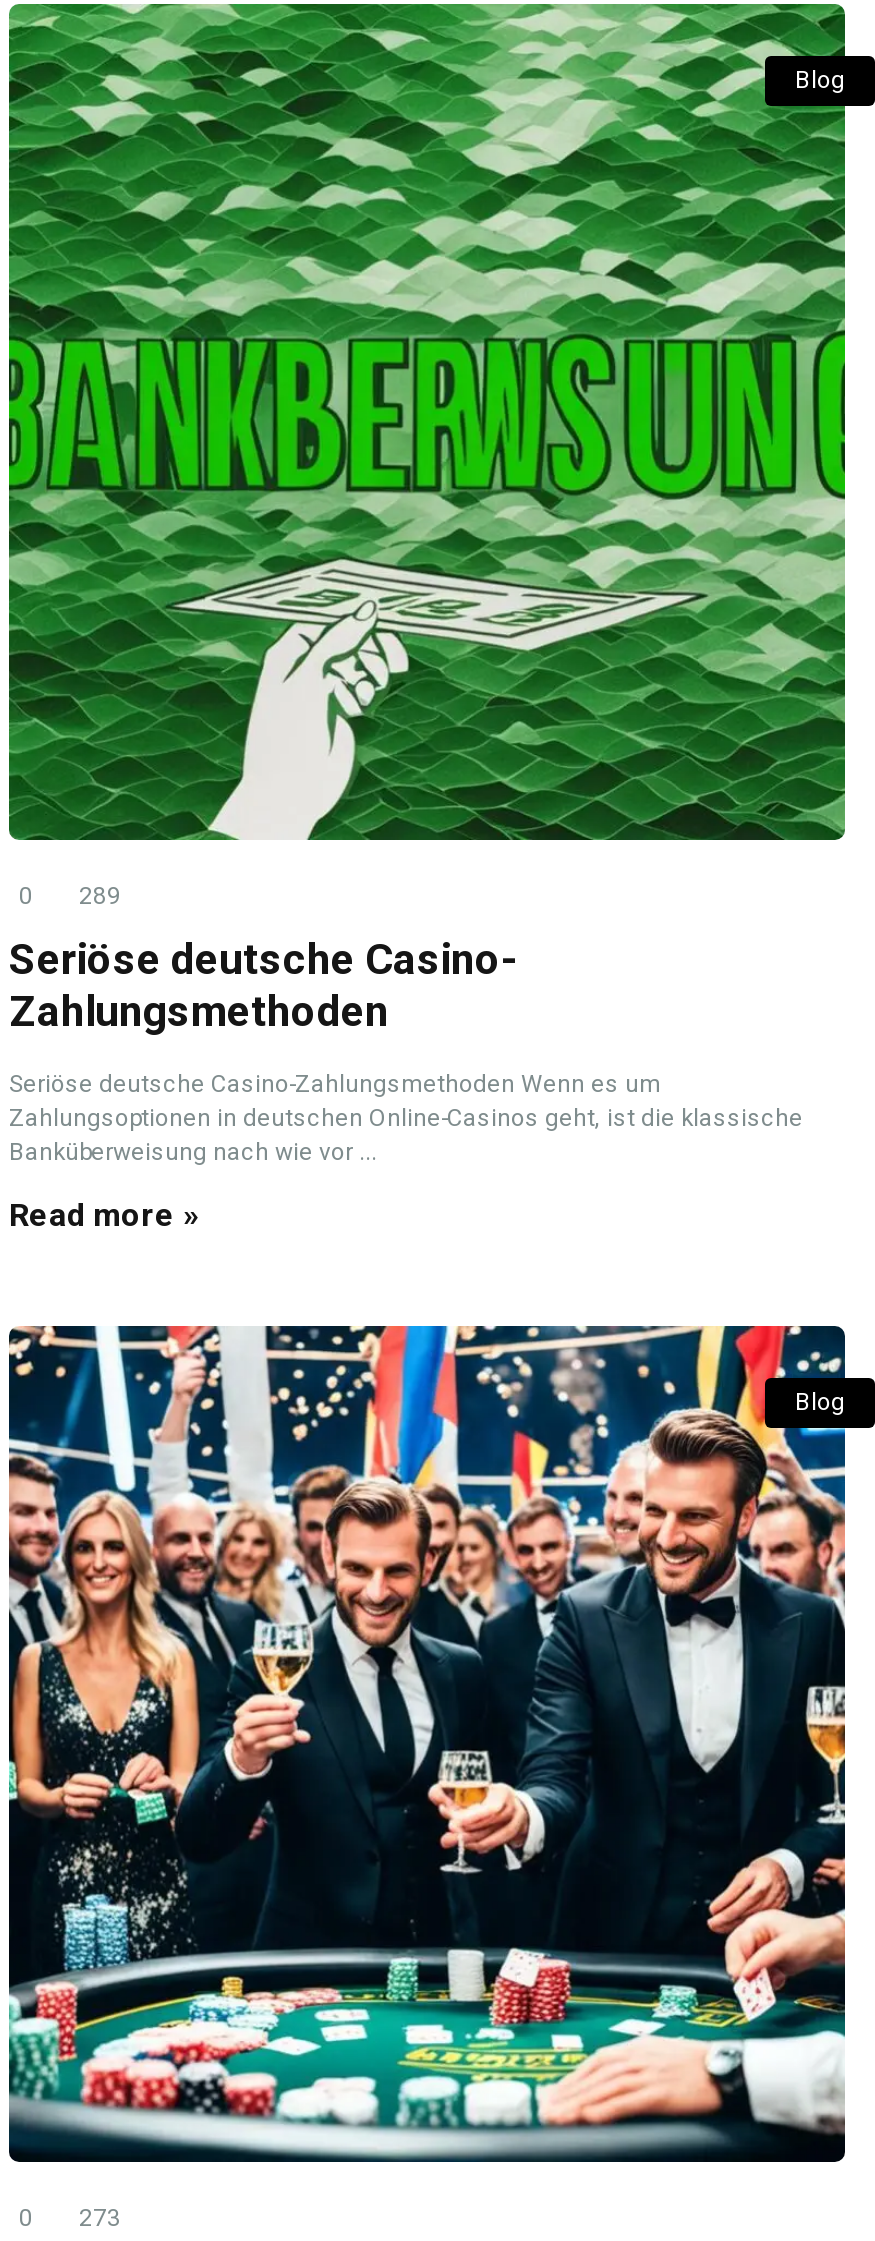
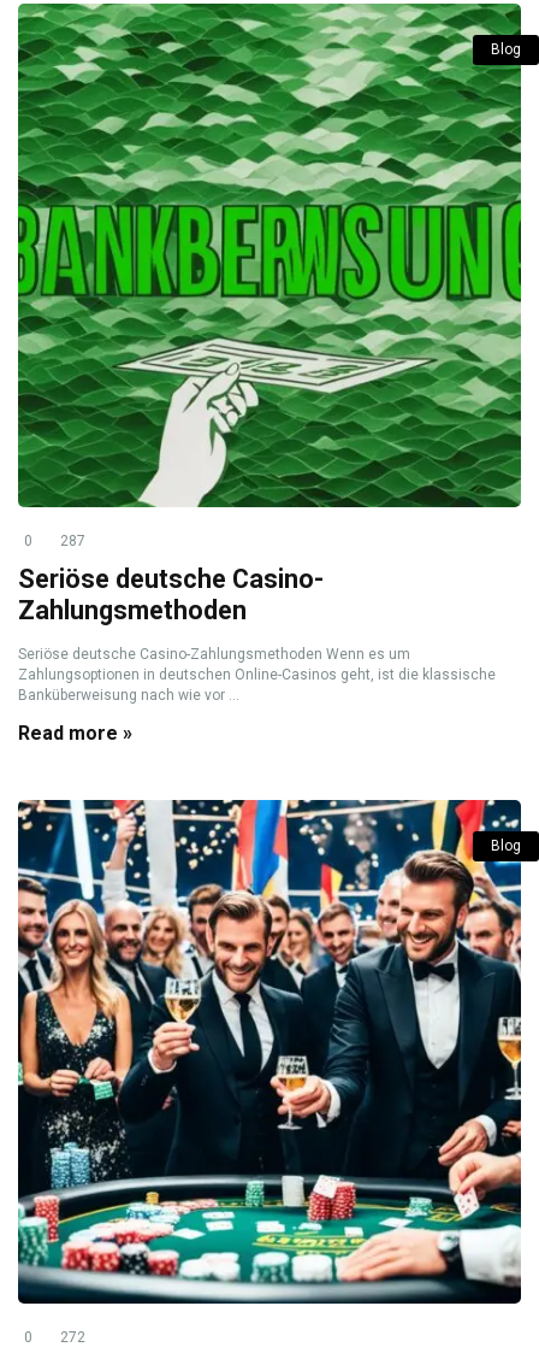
- 0 289
+ 0 287

- 0 273
+ 0 272
